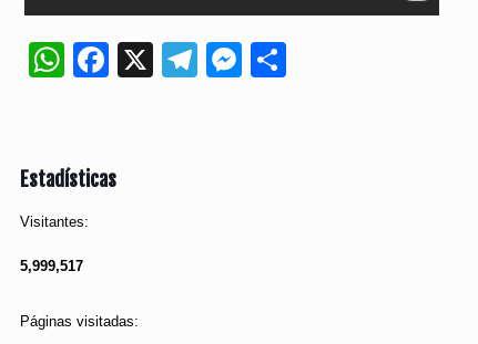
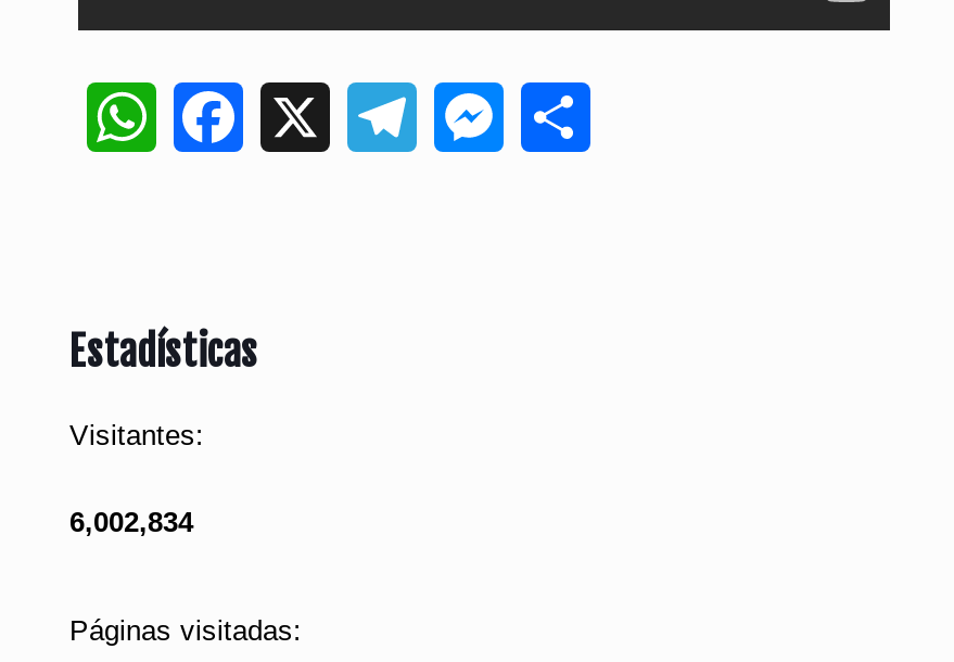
- 5,999,517
+ 6,002,834
